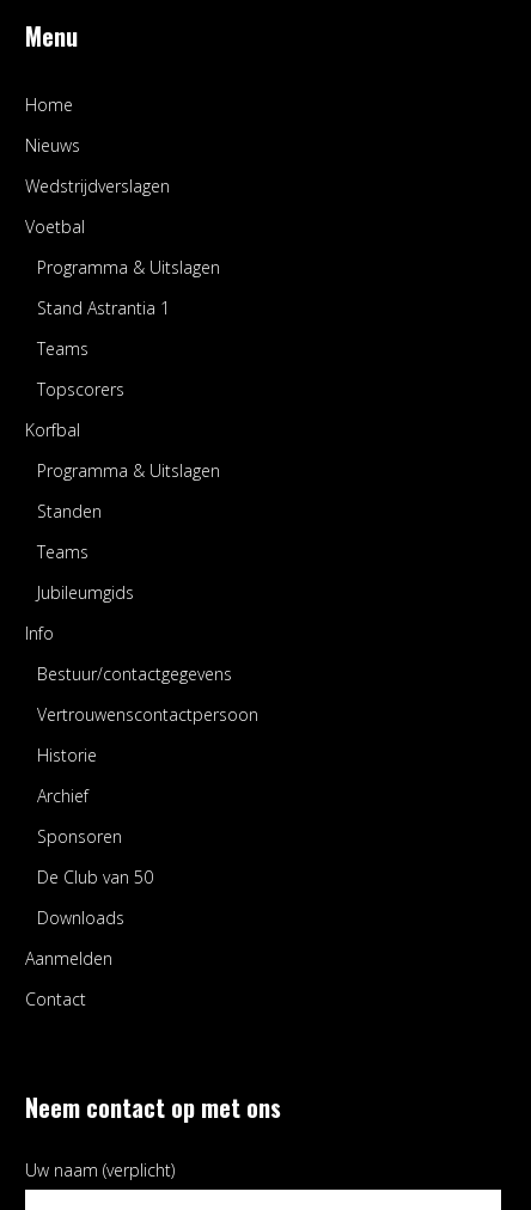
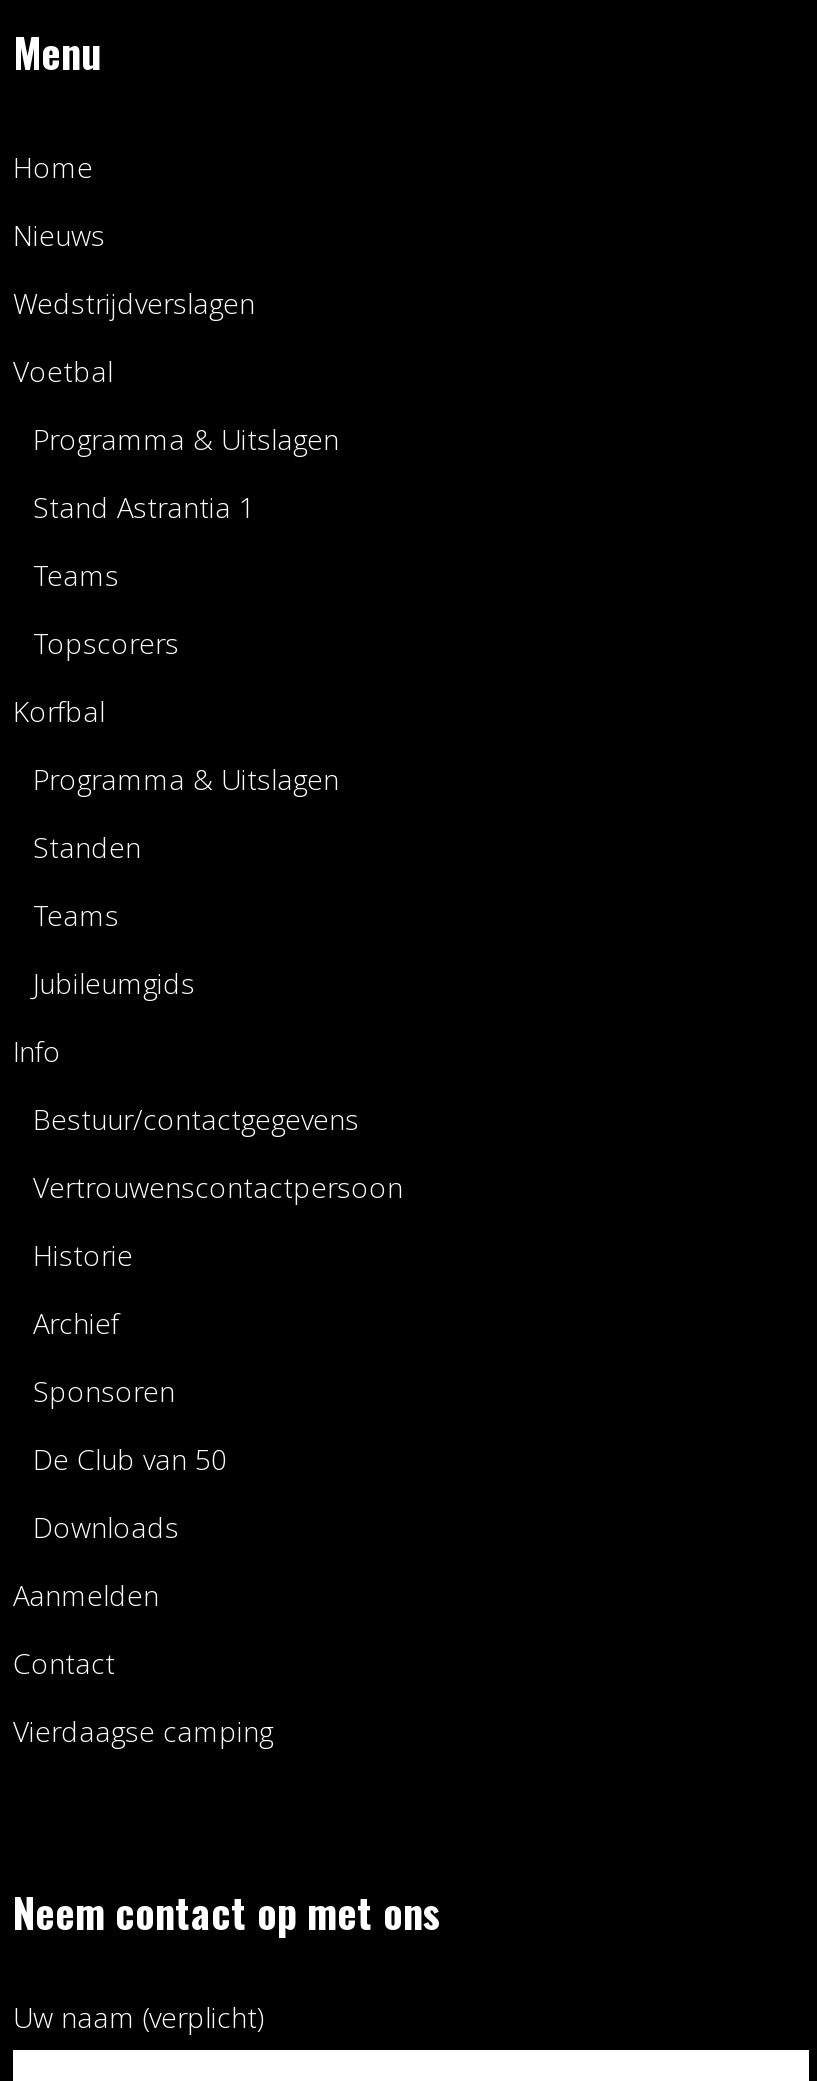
+ Vierdaagse camping
